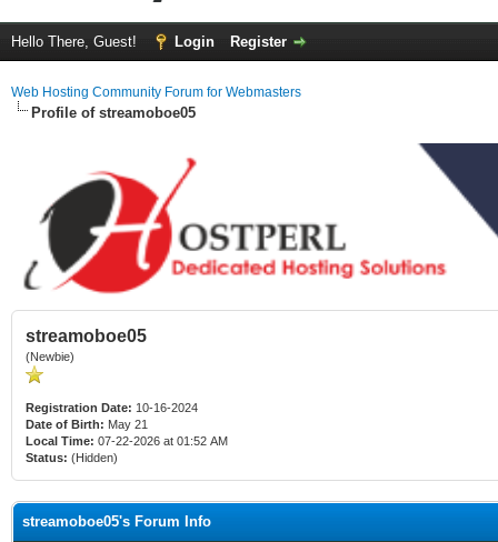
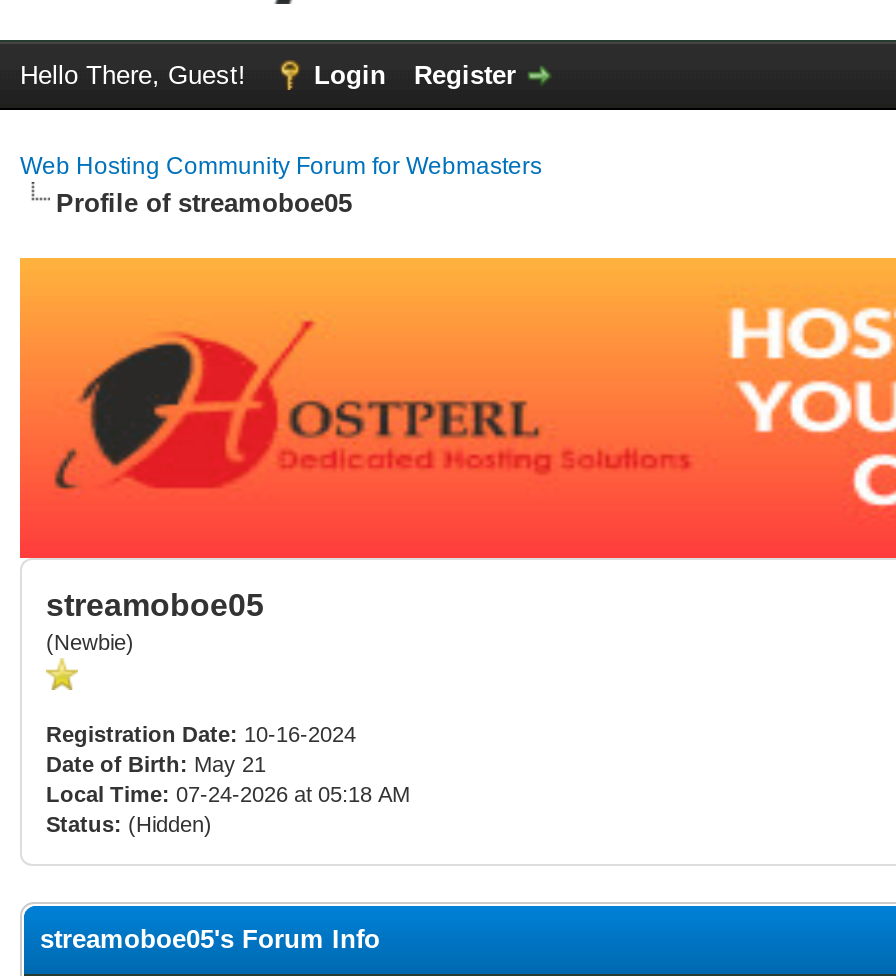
- [image]
+ [image]

- Local Time: 07-22-2026 at 01:52 AM
+ Local Time: 07-24-2026 at 05:18 AM
